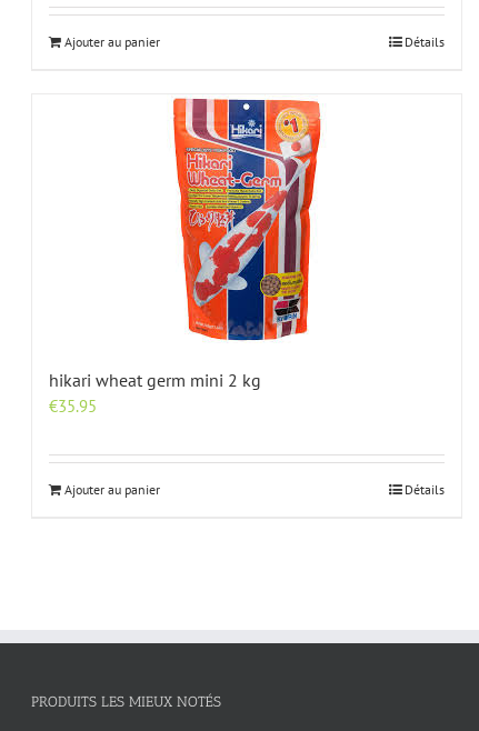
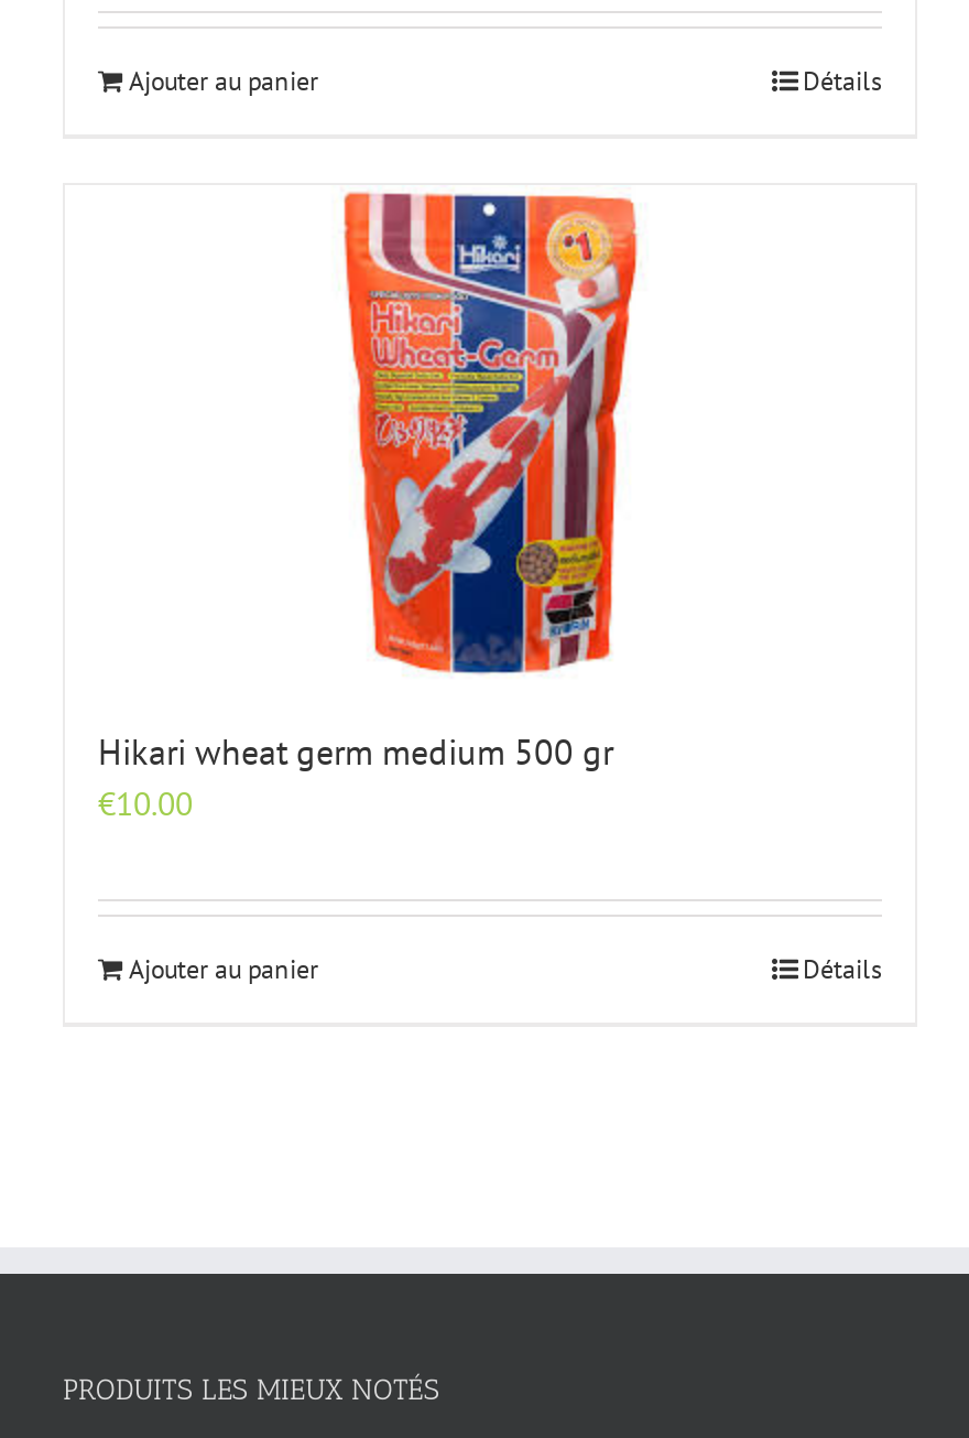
- hikari wheat germ mini 2 kg
+ Hikari wheat germ medium 500 gr

- €35.95
+ €10.00
